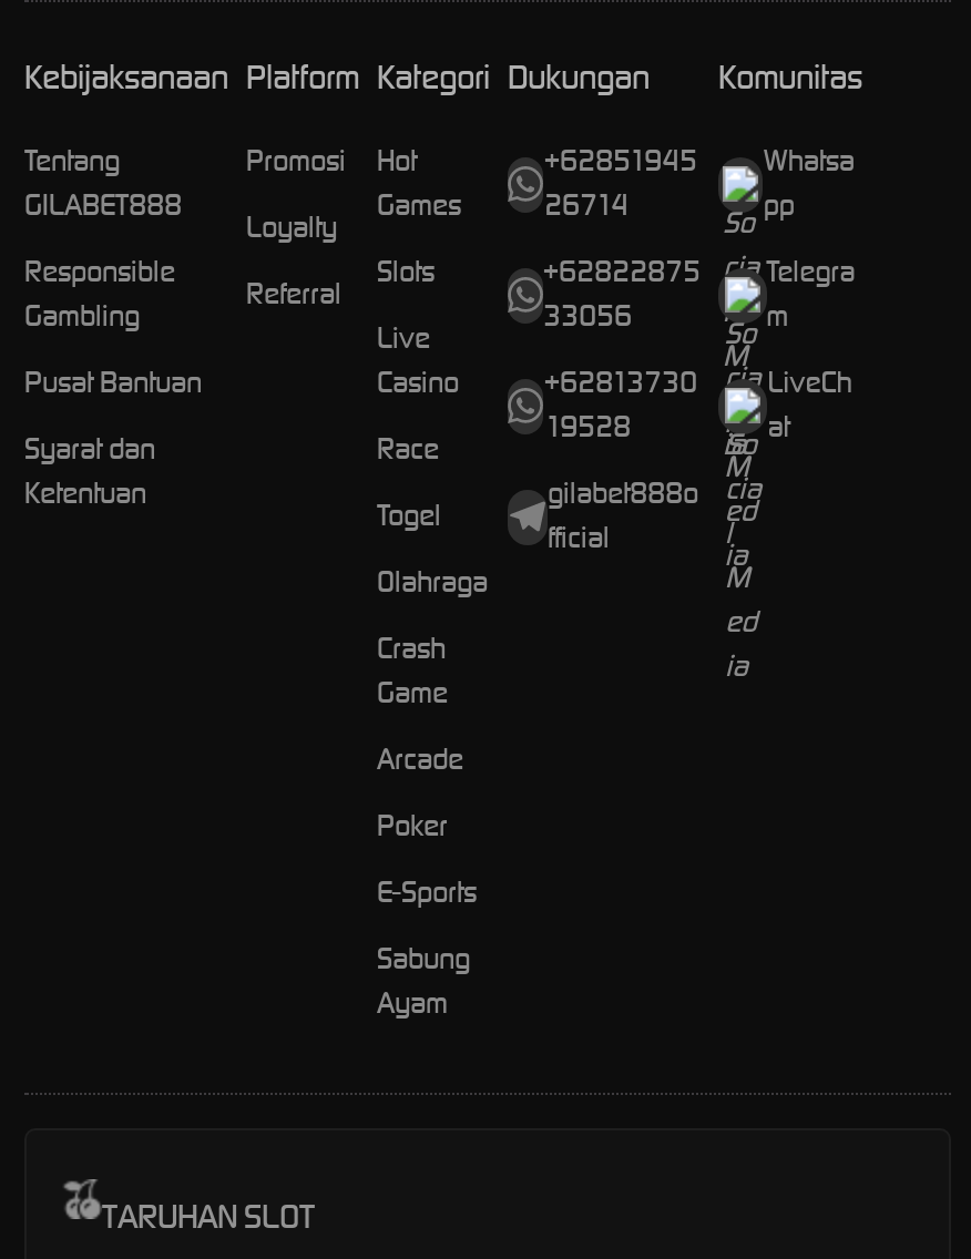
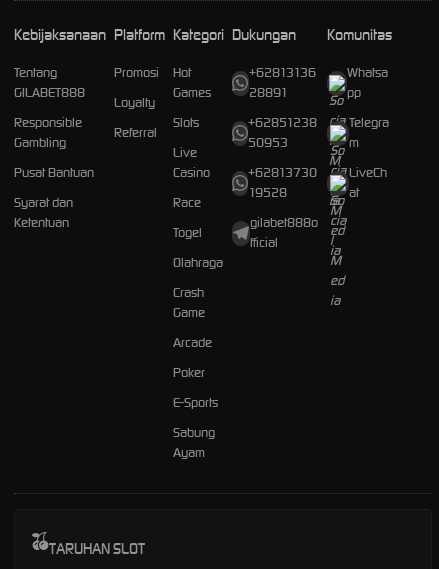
- +62851945 Whatsa
+ +62813136 Whatsa

- 26714
+ 28891

- +62822875 Telegra
+ +62851238 Telegra

- 33056
+ 50953
